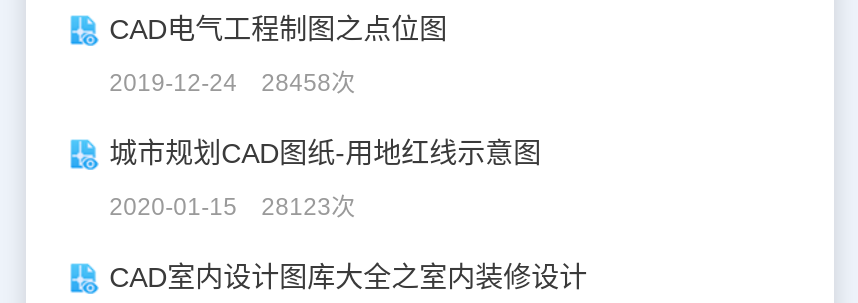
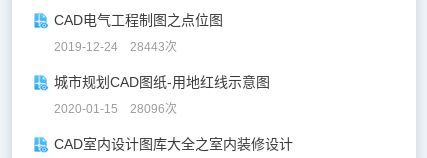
- 2019-12-24 28458次
+ 2019-12-24 28443次

- 2020-01-15 28123次
+ 2020-01-15 28096次
